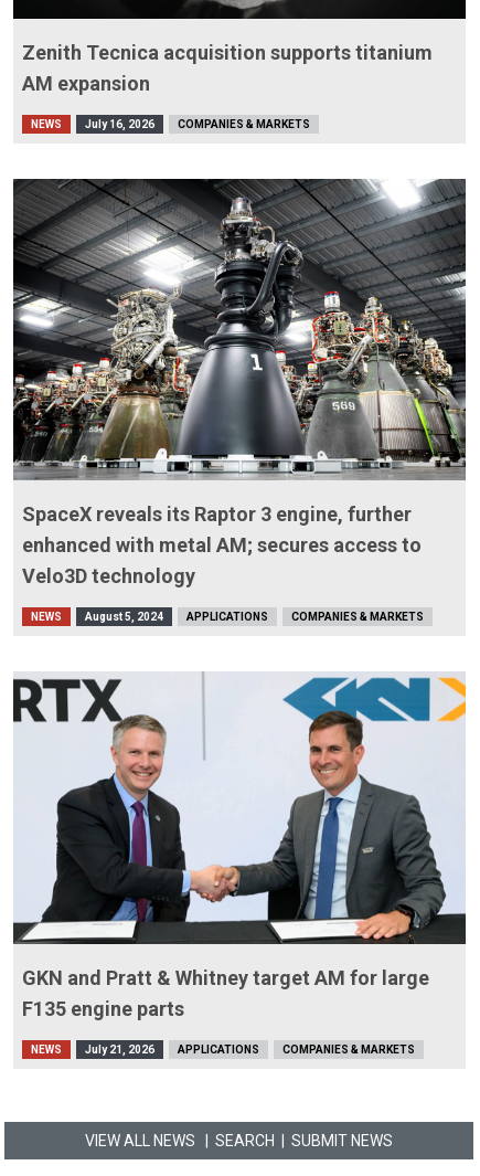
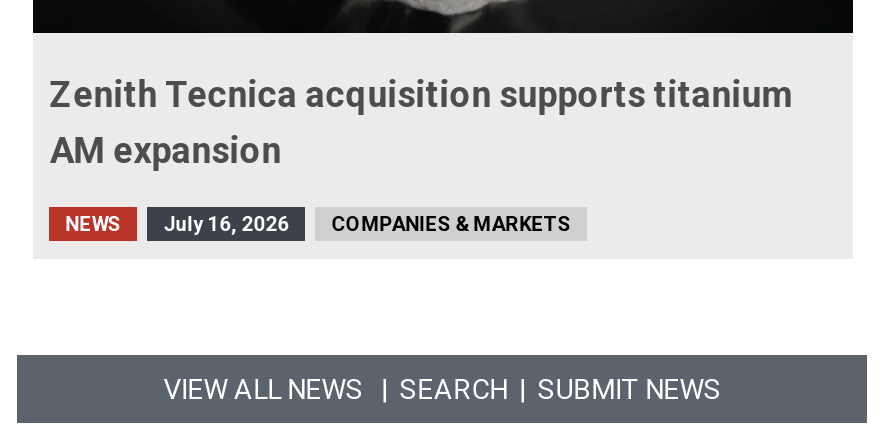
- [image]
- SpaceX reveals its Raptor 3 engine, further
- enhanced with metal AM; secures access to
- Velo3D technology
- APPLICATIONS
- COMPANIES & MARKETS
- NEWS
- August 5, 2024

- [image]
- GKN and Pratt & Whitney target AM for large
- F135 engine parts
- APPLICATIONS
- COMPANIES & MARKETS
- NEWS
- July 21, 2026
